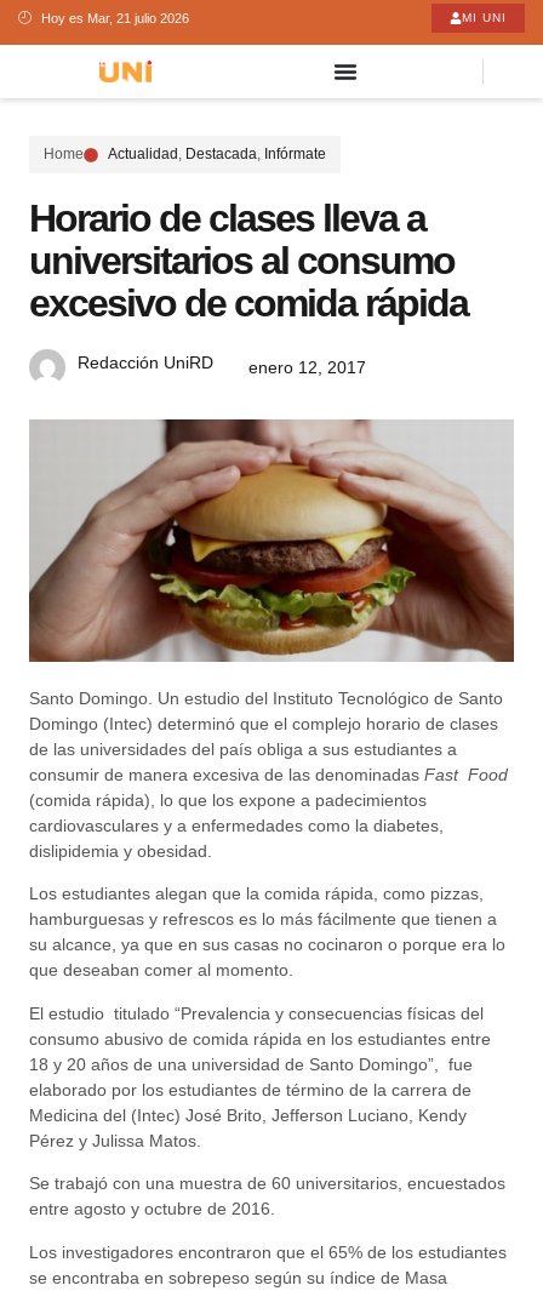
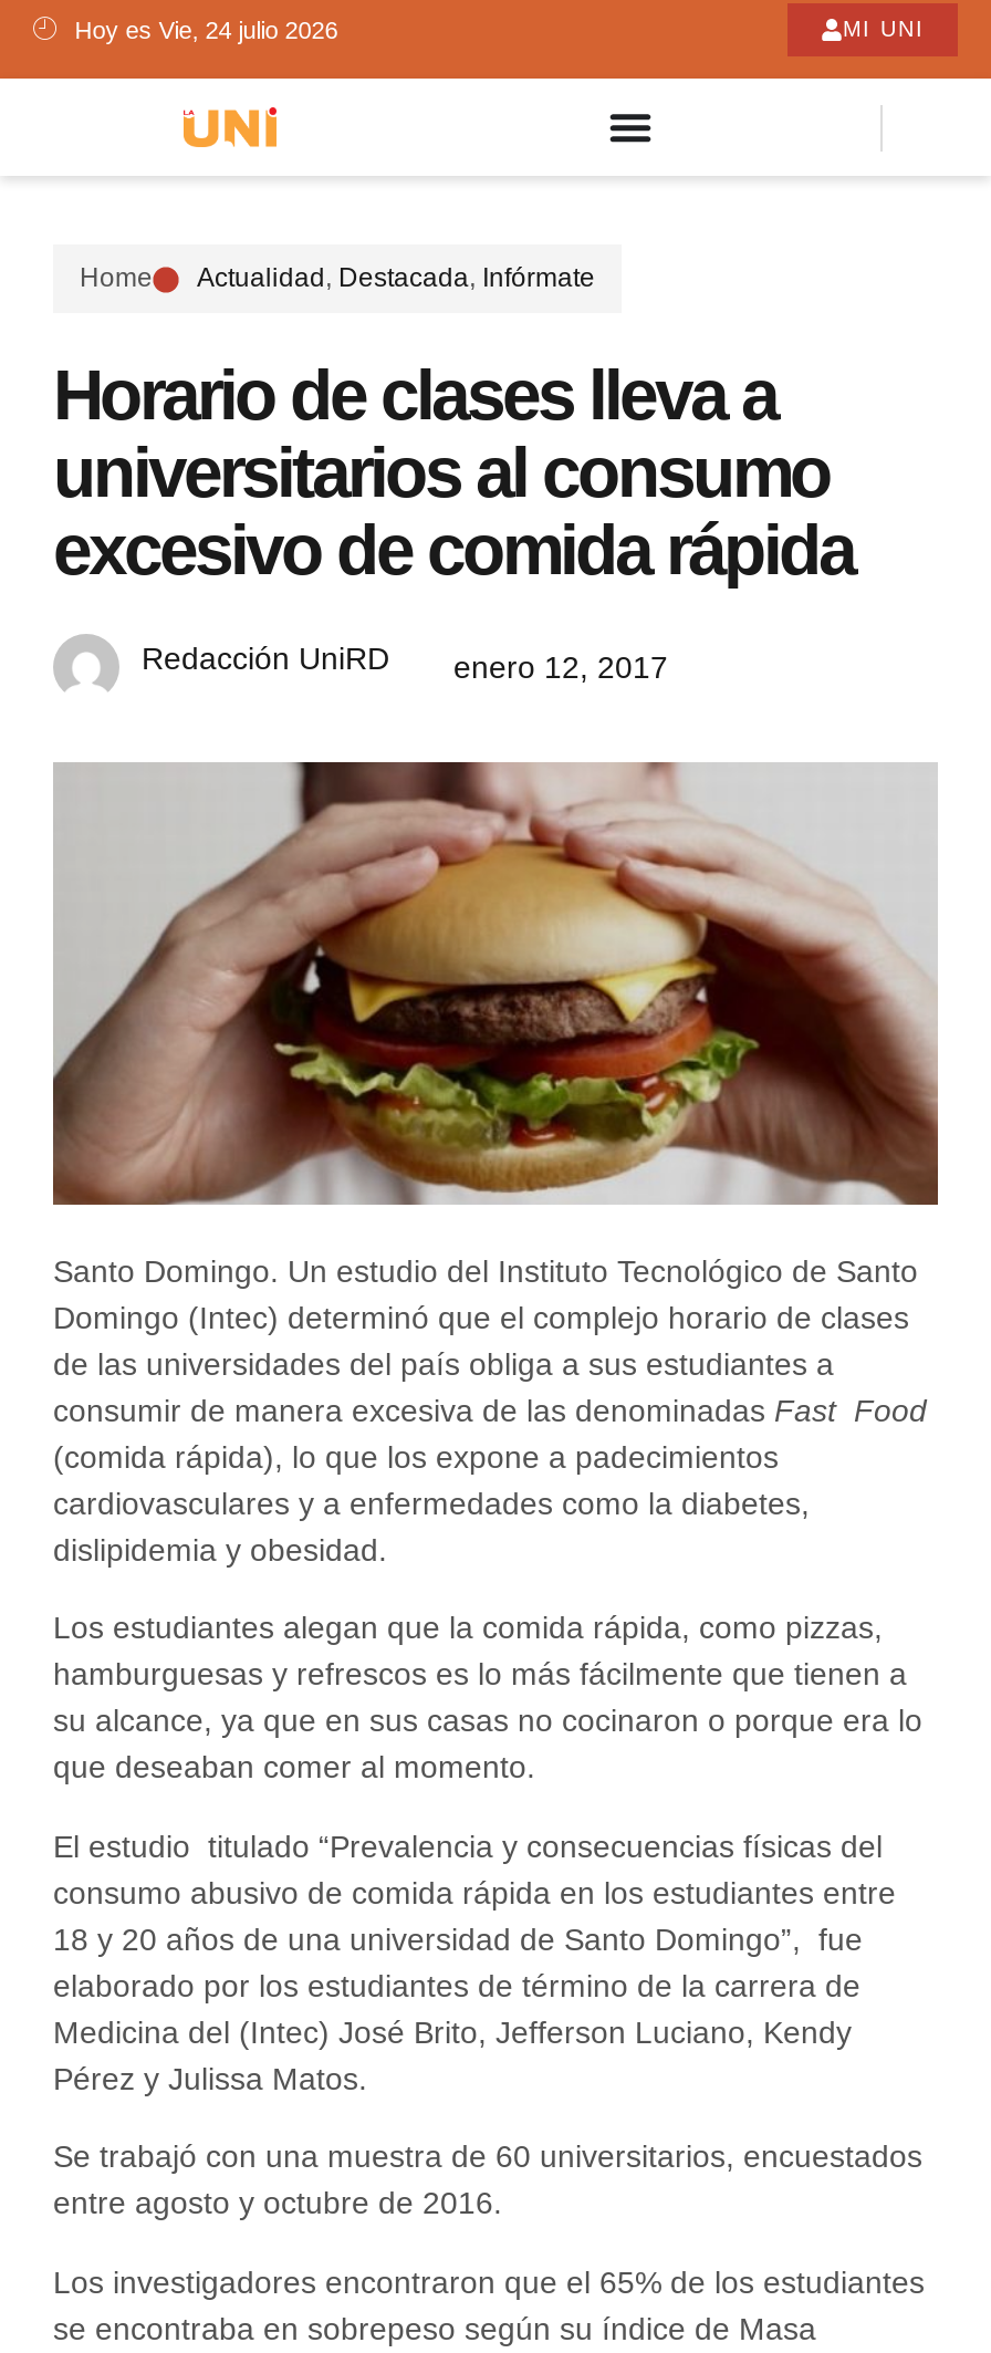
- Hoy es Mar, 21 julio 2026
+ Hoy es Vie, 24 julio 2026
